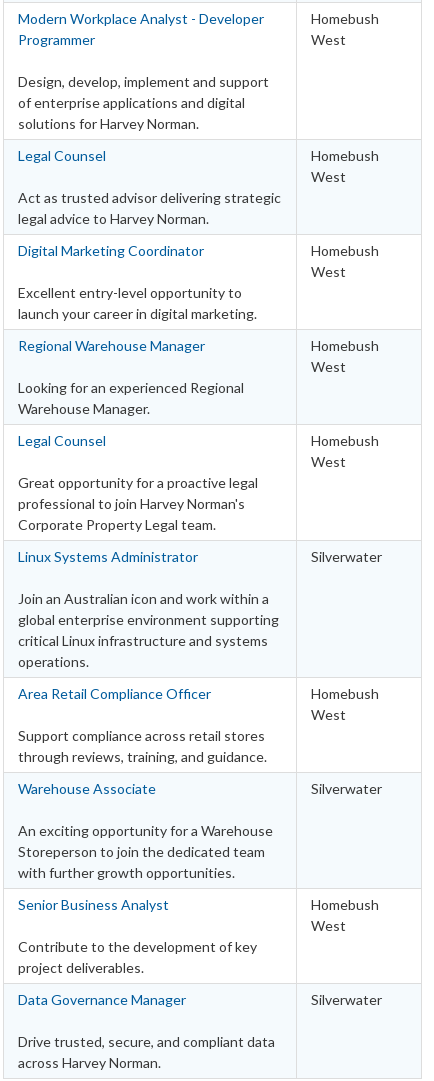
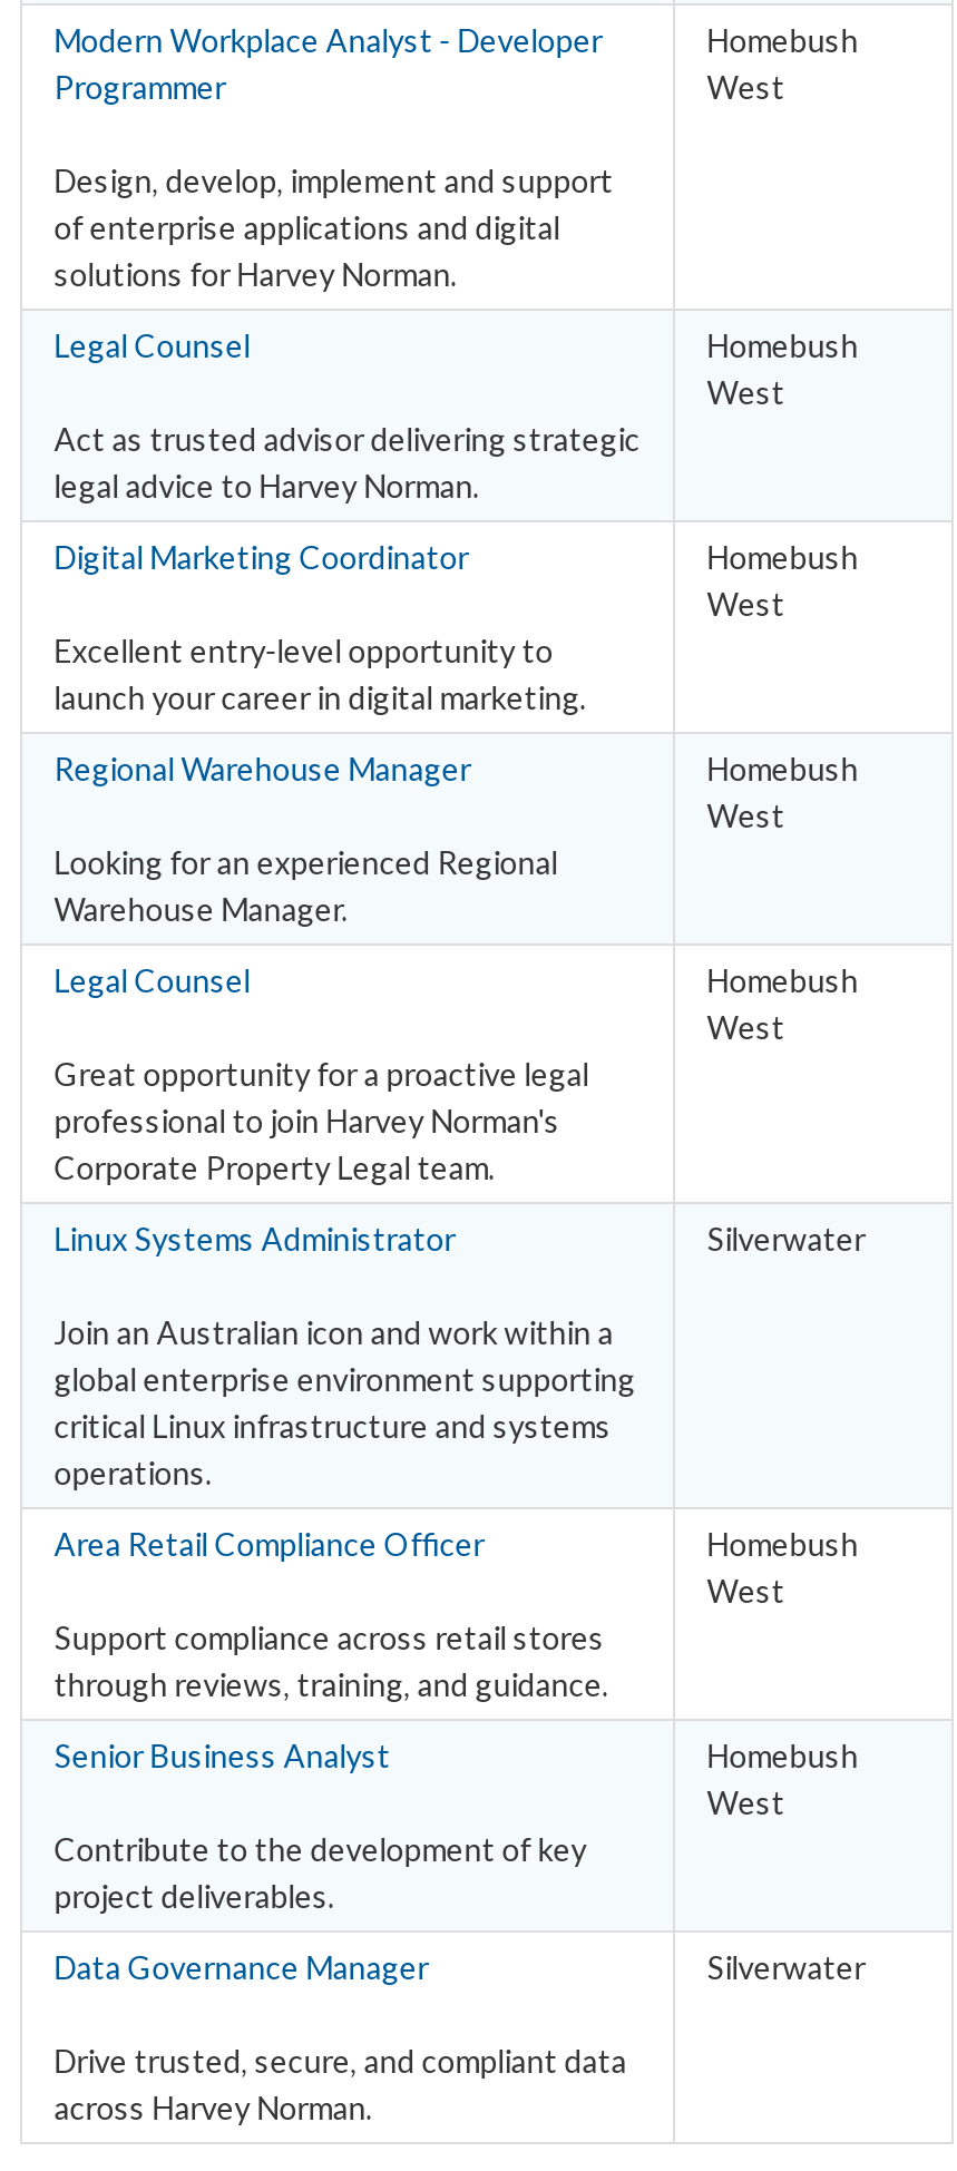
- Warehouse Associate
- An exciting opportunity for a Warehouse
- Storeperson to join the dedicated team
- with further growth opportunities.

- Silverwater
